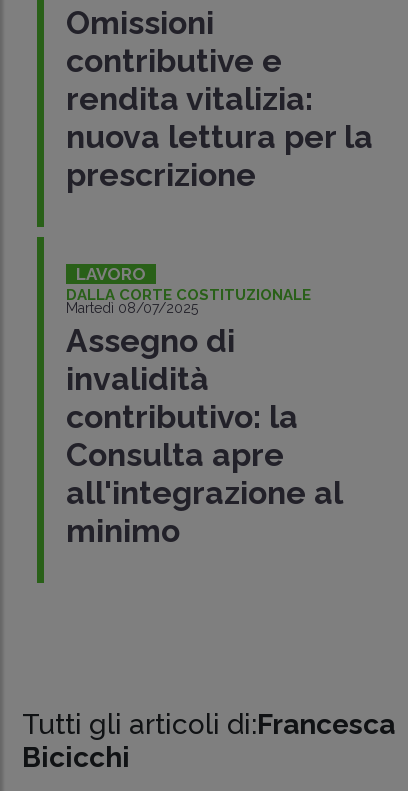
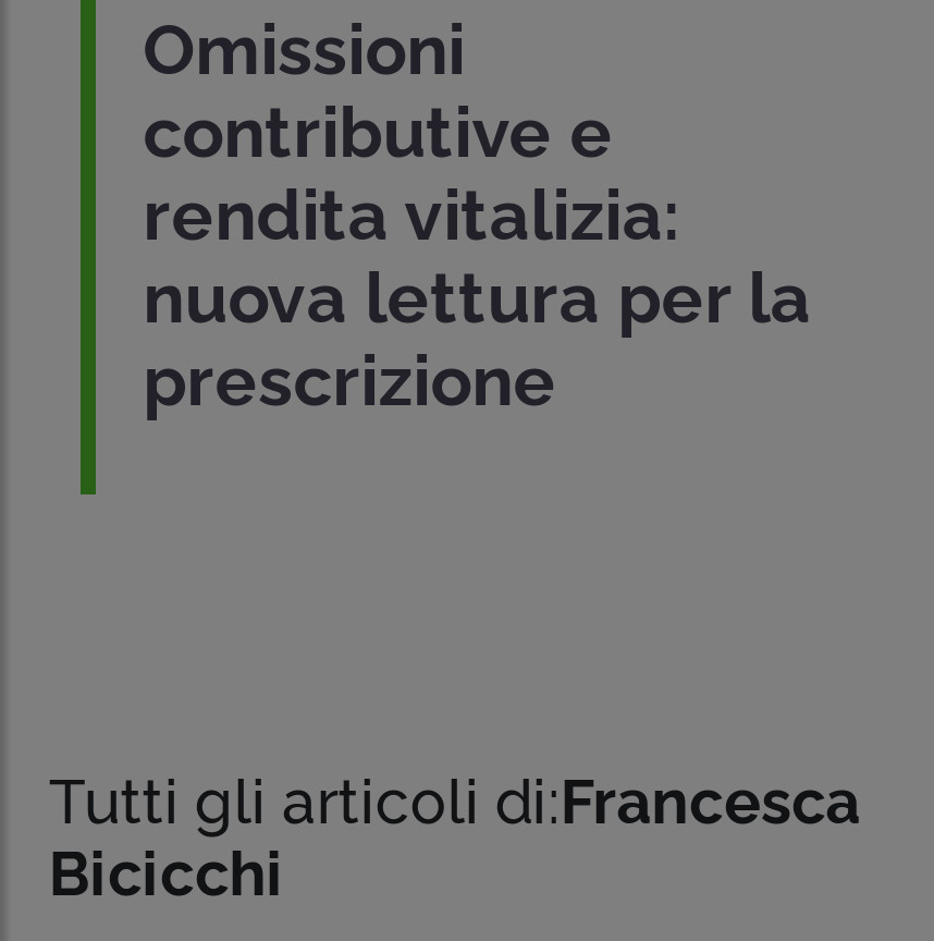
- LAVORO
- DALLA CORTE COSTITUZIONALE
- Martedì 08/07/2025
- Assegno di
- invalidità
- contributivo: la
- Consulta apre
- all'integrazione al
- minimo
